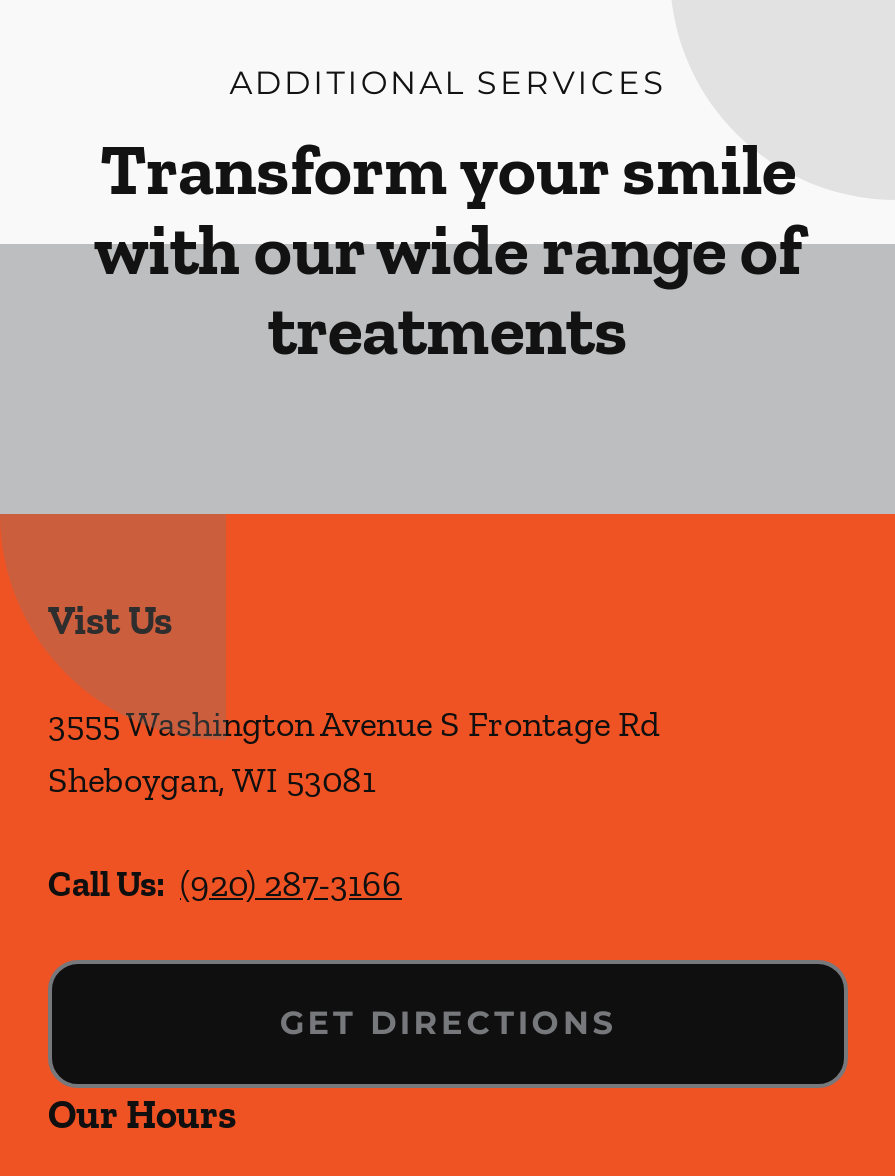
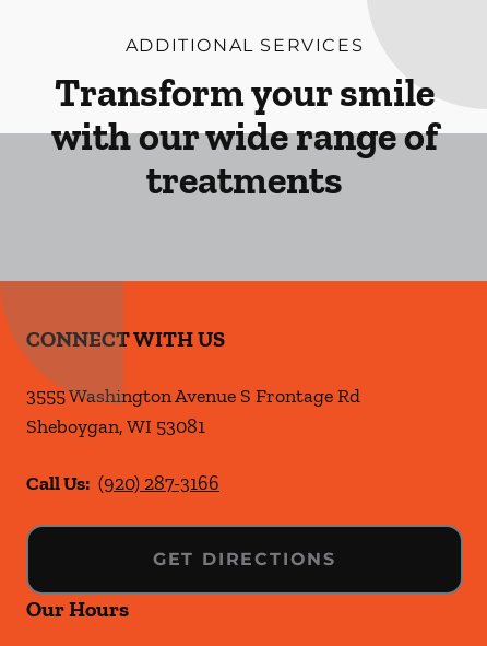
- Vist Us
+ CONNECT WITH US
